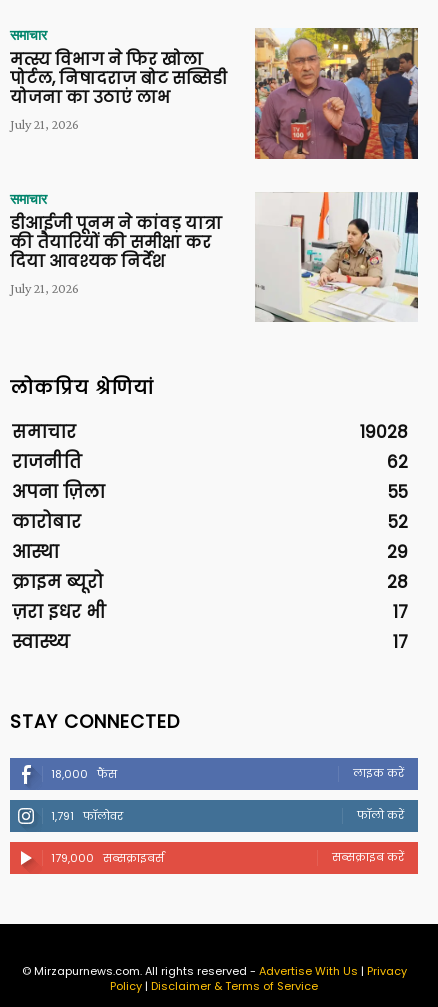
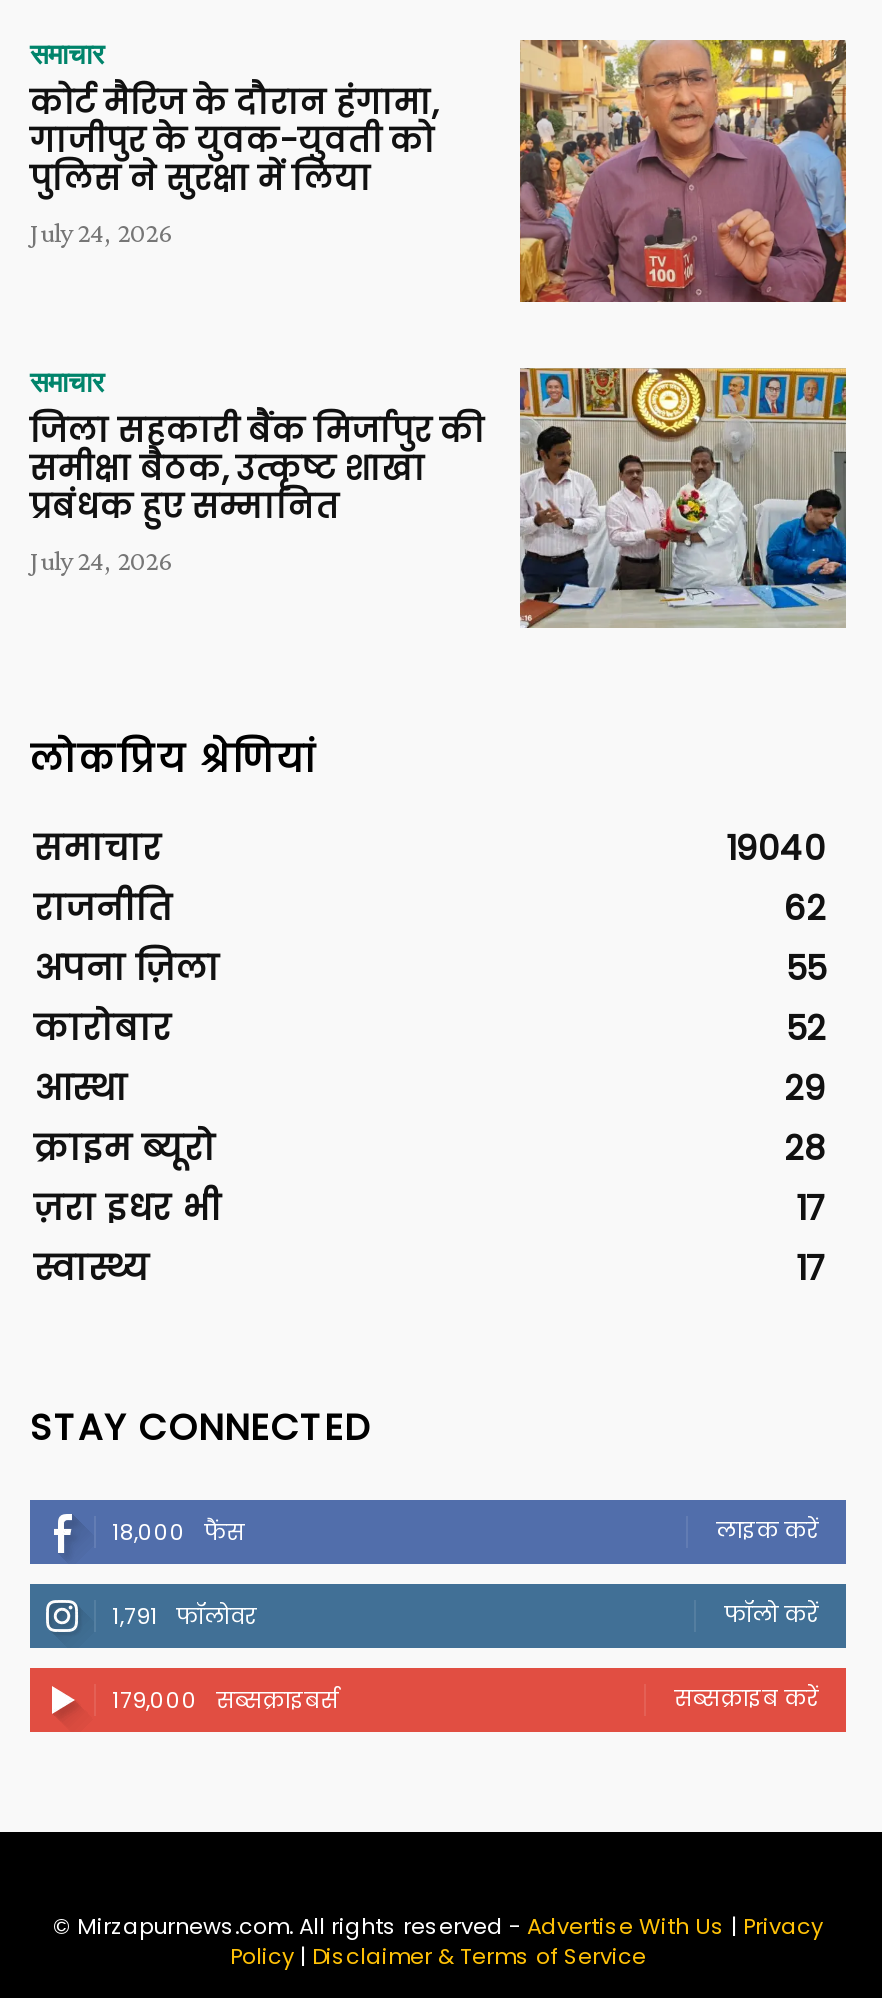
- [image]
- मत्स्य विभाग ने फिर खोला
- पोर्टल, निषादराज बोट सब्सिडी
- योजना का उठाएं लाभ
- July 21, 2026
+ [image]
+ कोर्ट मैरिज के दौरान हंगामा,
+ गाजीपुर के युवक-युवती को
+ पुलिस ने सुरक्षा में लिया
+ July 24, 2026

- [image]
- डीआईजी पूनम ने कांवड़ यात्रा
- की तैयारियों की समीक्षा कर
- दिया आवश्यक निर्देश
- July 21, 2026
+ [image]
+ जिला सहकारी बैंक मिर्जापुर की
+ समीक्षा बैठक, उत्कृष्ट शाखा
+ प्रबंधक हुए सम्मानित
+ July 24, 2026

- 19028
+ 19040
